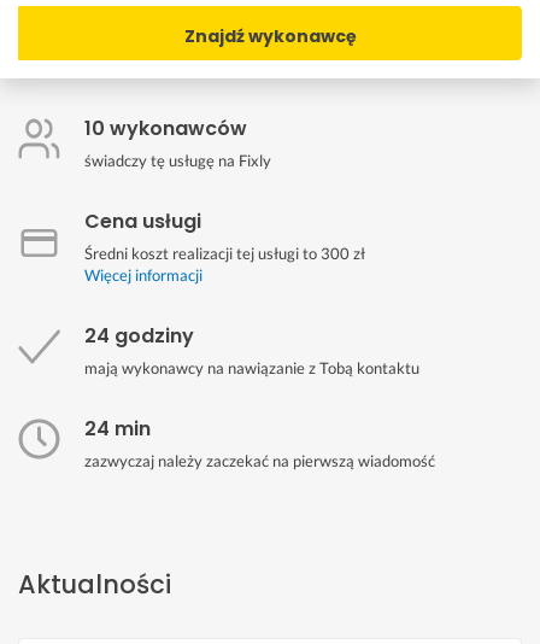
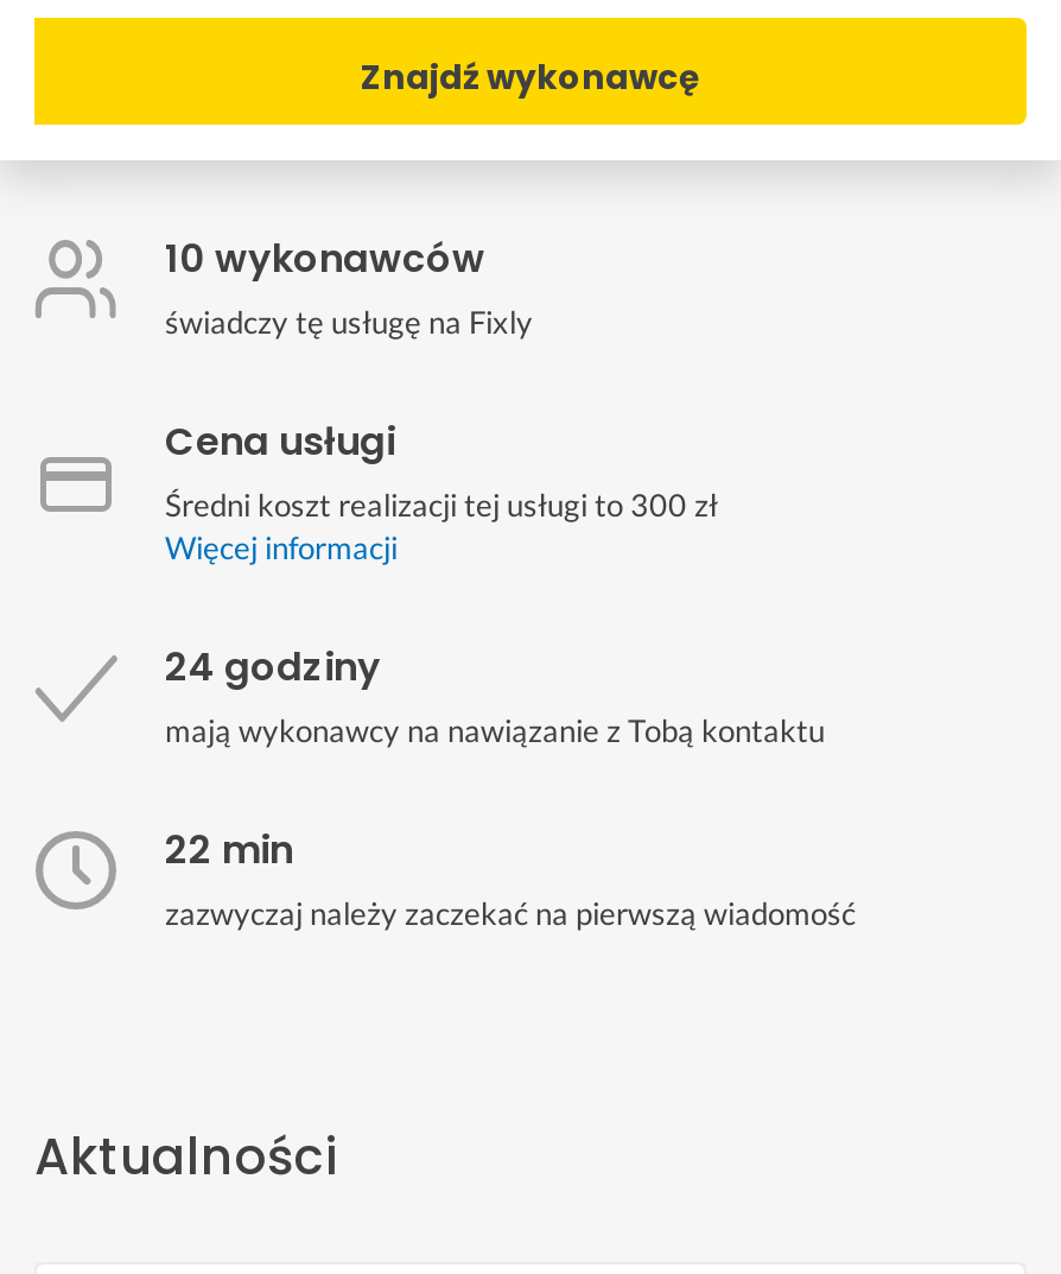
- 24 min
+ 22 min
